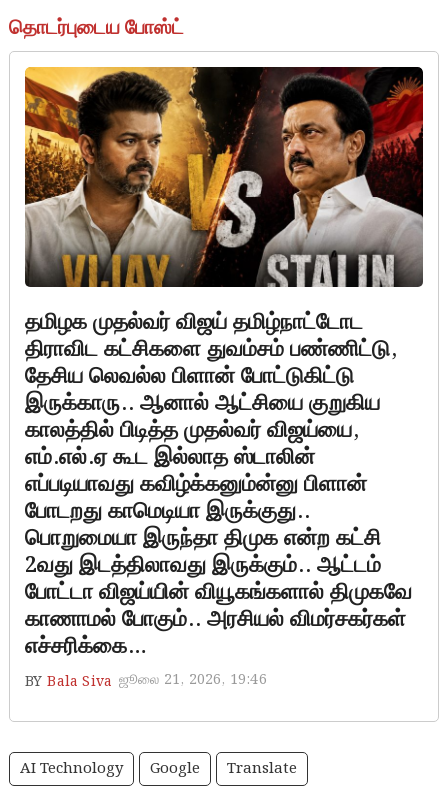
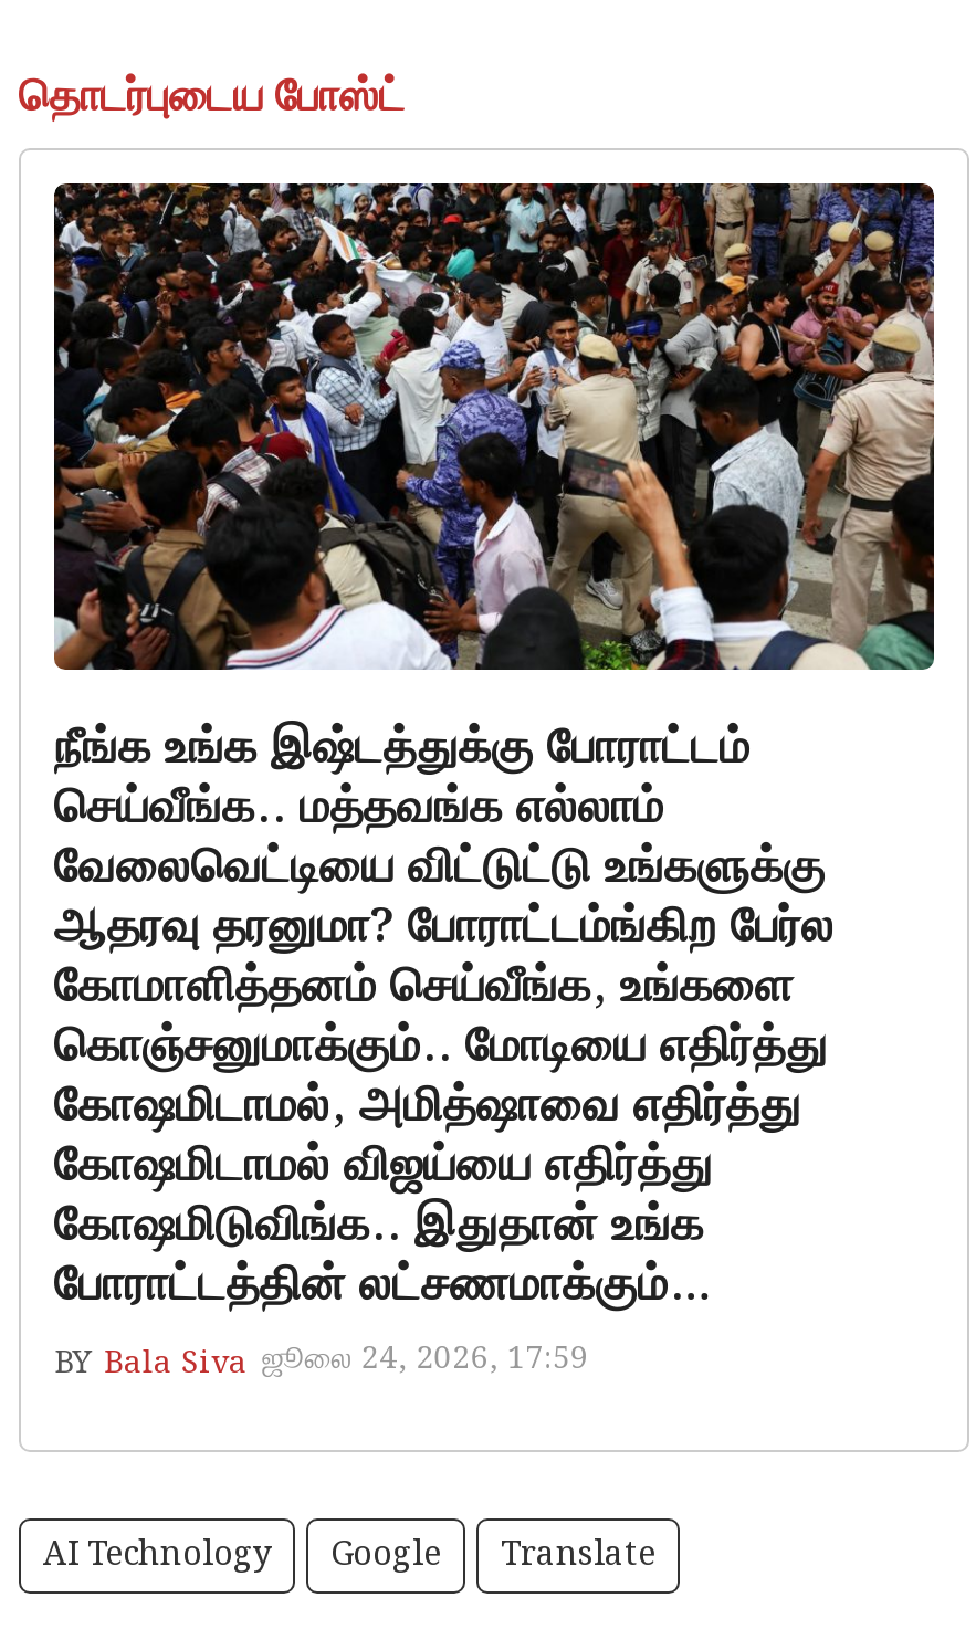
- [image]
- தமிழக முதல்வர் விஜய் தமிழ்நாட்டோட
- திராவிட கட்சிகளை துவம்சம் பண்ணிட்டு,
- தேசிய லெவல்ல பிளான் போட்டுகிட்டு
- இருக்காரு.. ஆனால் ஆட்சியை குறுகிய
- காலத்தில் பிடித்த முதல்வர் விஜய்யை,
- எம்.எல்.ஏ கூட இல்லாத ஸ்டாலின்
- எப்படியாவது கவிழ்க்கனும்ன்னு பிளான்
- போடறது காமெடியா இருக்குது..
- பொறுமையா இருந்தா திமுக என்ற கட்சி
- 2வது இடத்திலாவது இருக்கும்.. ஆட்டம்
- போட்டா விஜய்யின் வியூகங்களால் திமுகவே
- காணாமல் போகும்.. அரசியல் விமர்சகர்கள்
- எச்சரிக்கை…
- BY Bala Siva ஜூலை 21, 2026, 19:46
+ [image]
+ நீங்க உங்க இஷ்டத்துக்கு போராட்டம்
+ செய்வீங்க.. மத்தவங்க எல்லாம்
+ வேலைவெட்டியை விட்டுட்டு உங்களுக்கு
+ ஆதரவு தரனுமா? போராட்டம்ங்கிற பேர்ல
+ கோமாளித்தனம் செய்வீங்க, உங்களை
+ கொஞ்சனுமாக்கும்.. மோடியை எதிர்த்து
+ கோஷமிடாமல், அமித்ஷாவை எதிர்த்து
+ கோஷமிடாமல் விஜய்யை எதிர்த்து
+ கோஷமிடுவிங்க.. இதுதான் உங்க
+ போராட்டத்தின் லட்சணமாக்கும்…
+ BY Bala Siva ஜூலை 24, 2026, 17:59
